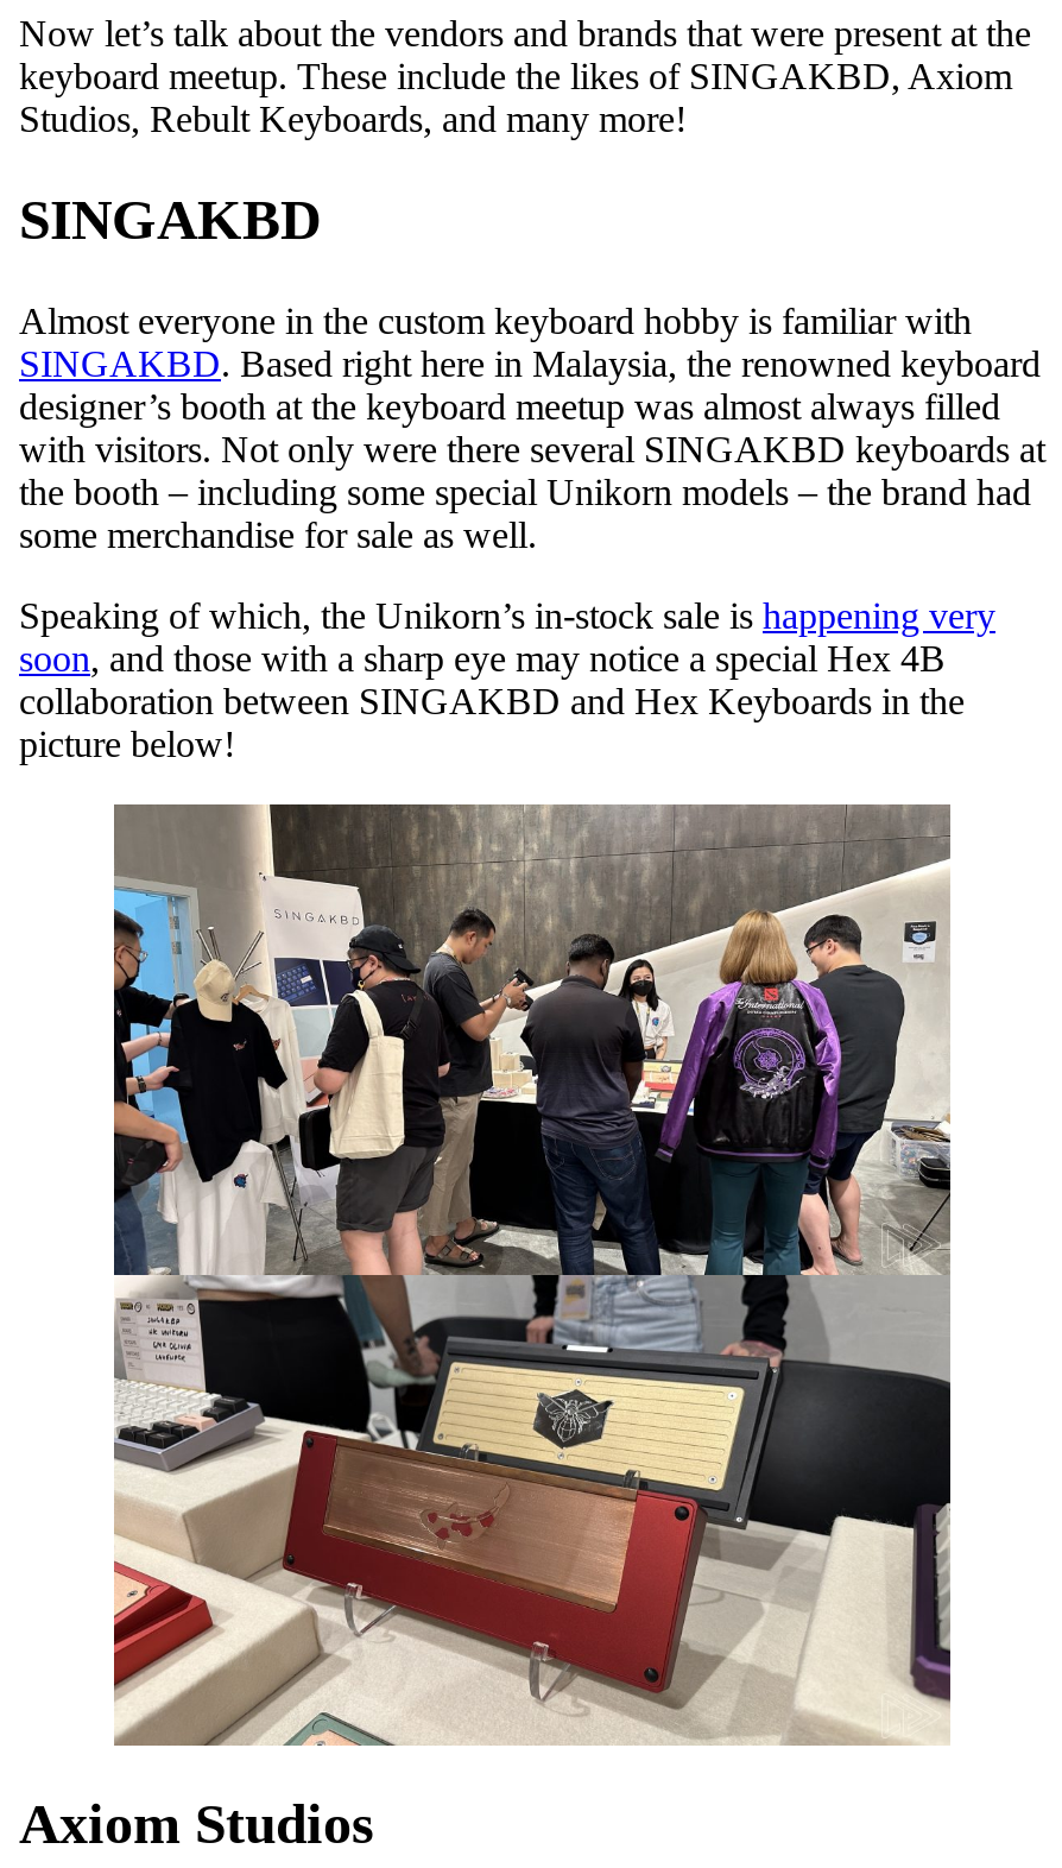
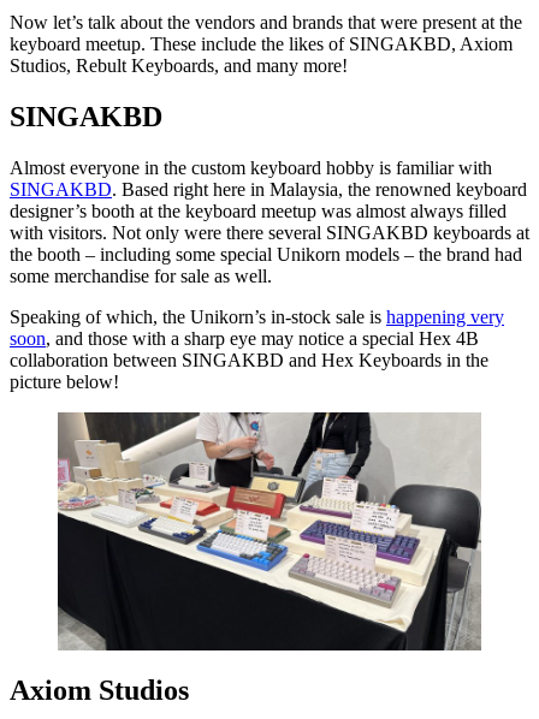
- [image]
+ [image]
